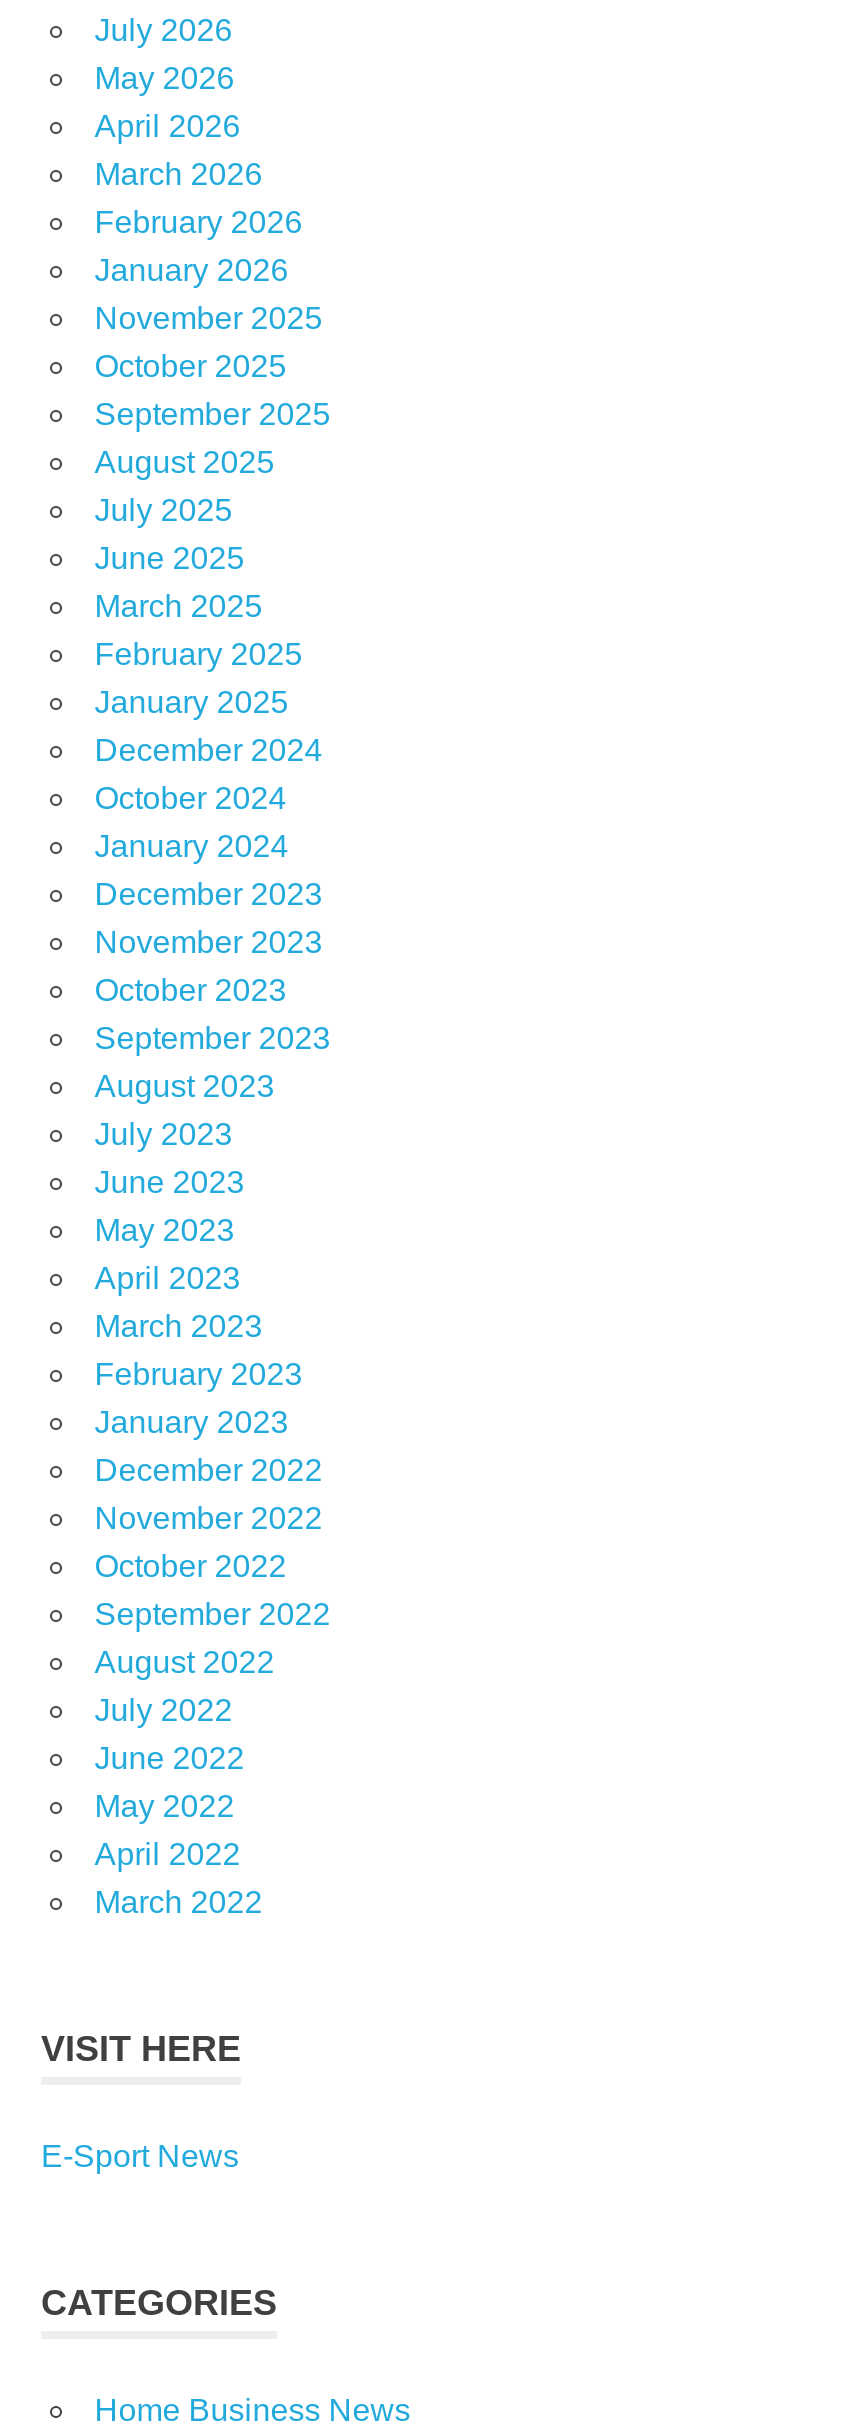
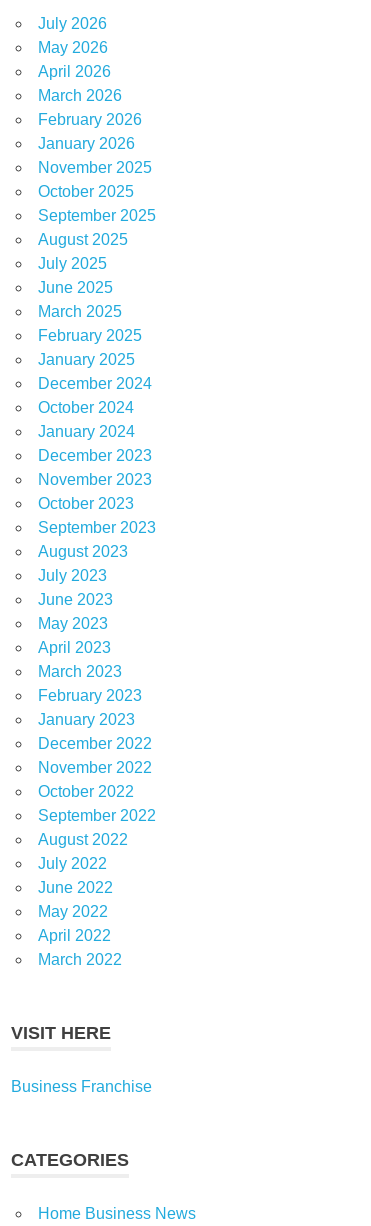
- E-Sport News
+ Business Franchise
